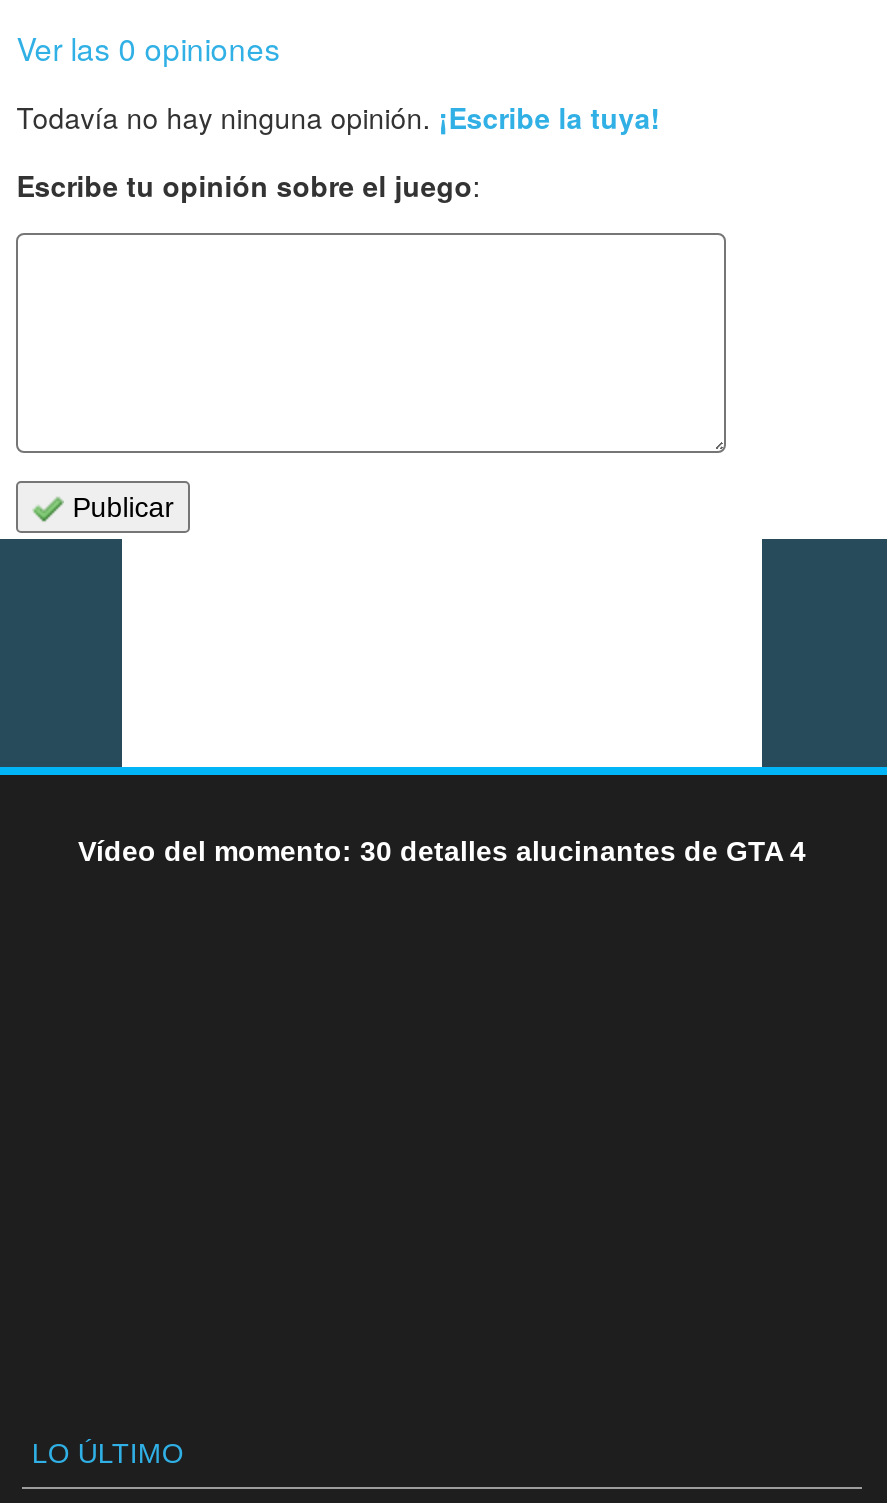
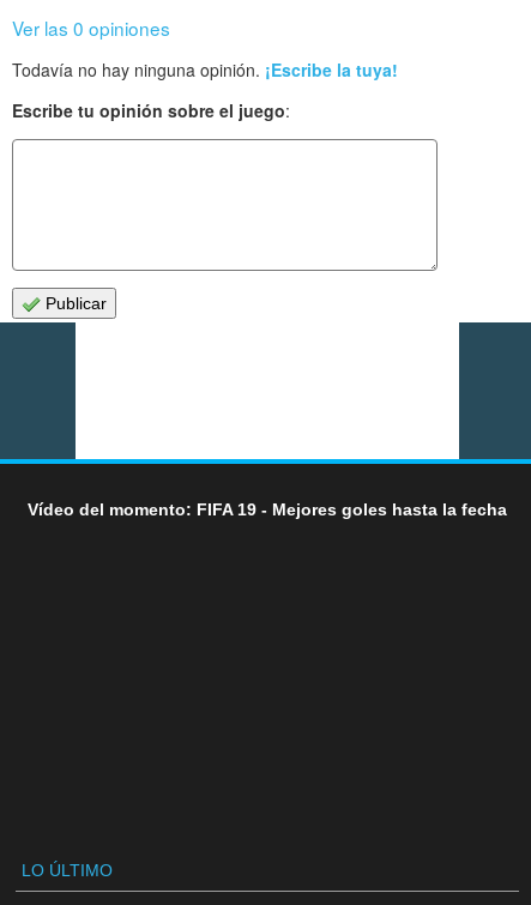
- Vídeo del momento: 30 detalles alucinantes de GTA 4
+ Vídeo del momento: FIFA 19 - Mejores goles hasta la fecha
